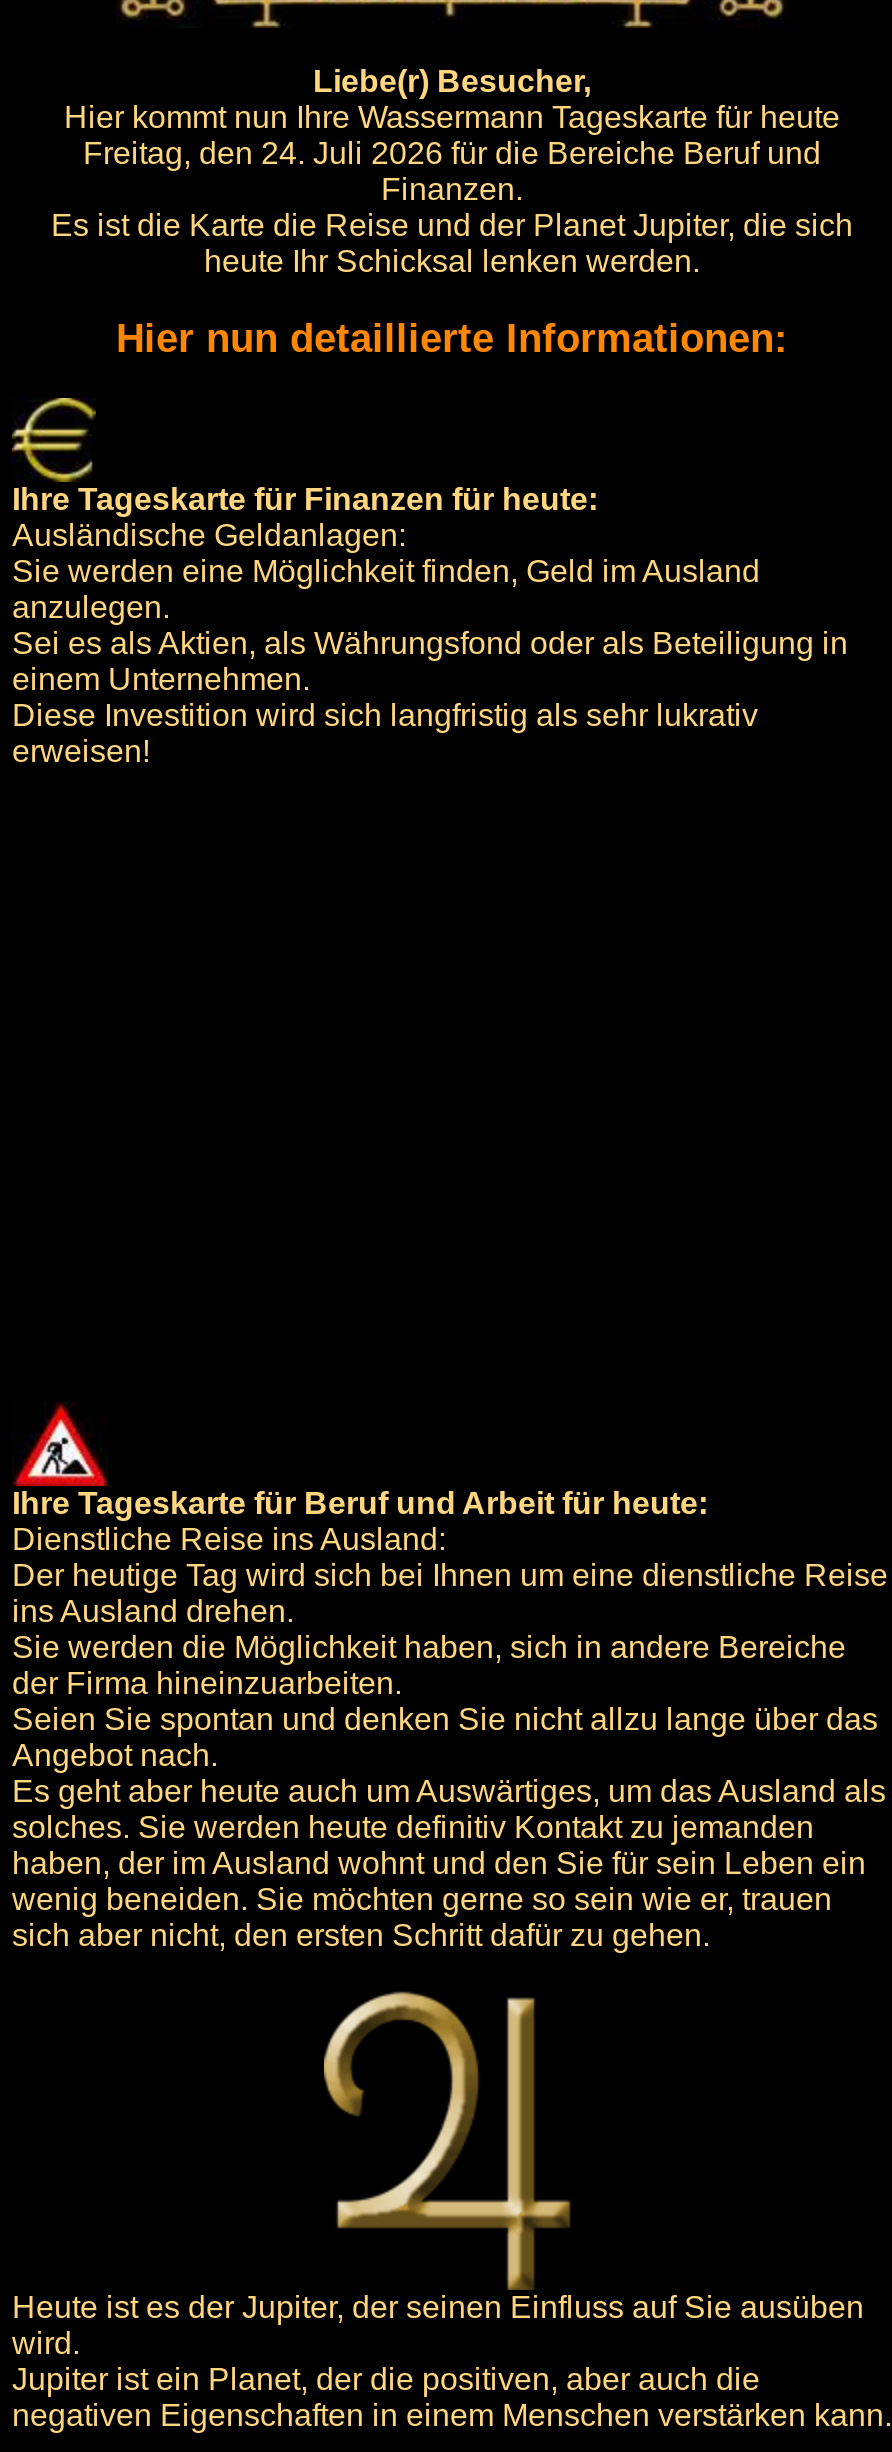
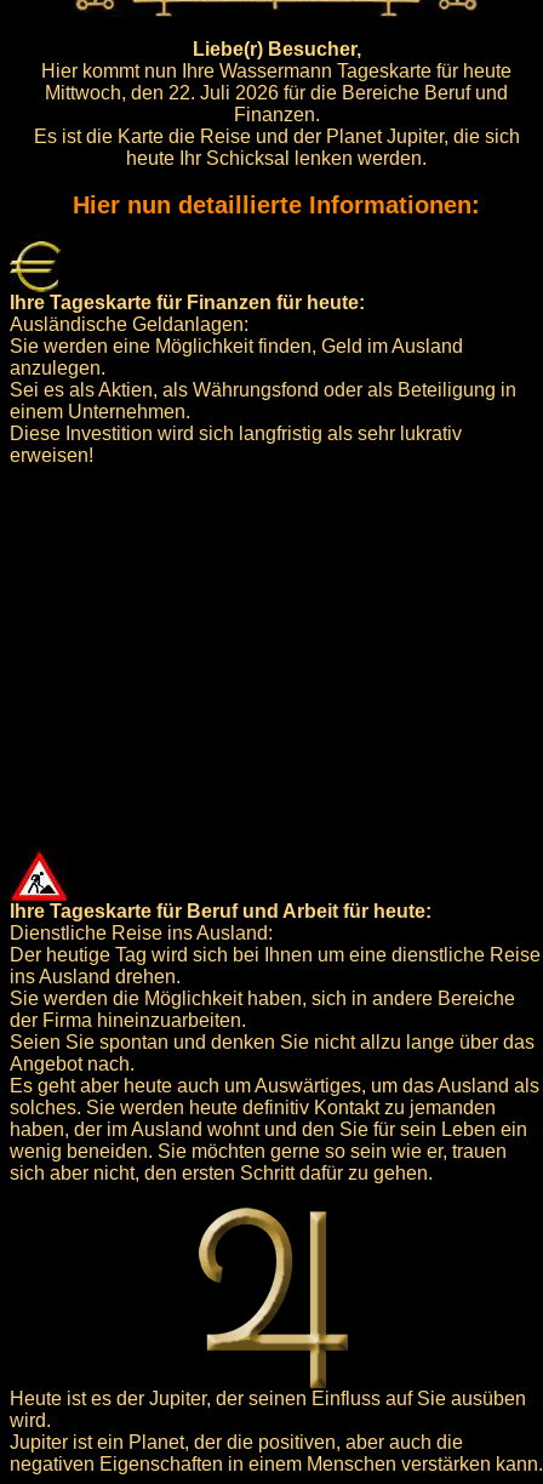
- Freitag, den 24. Juli 2026 für die Bereiche Beruf und
+ Mittwoch, den 22. Juli 2026 für die Bereiche Beruf und
